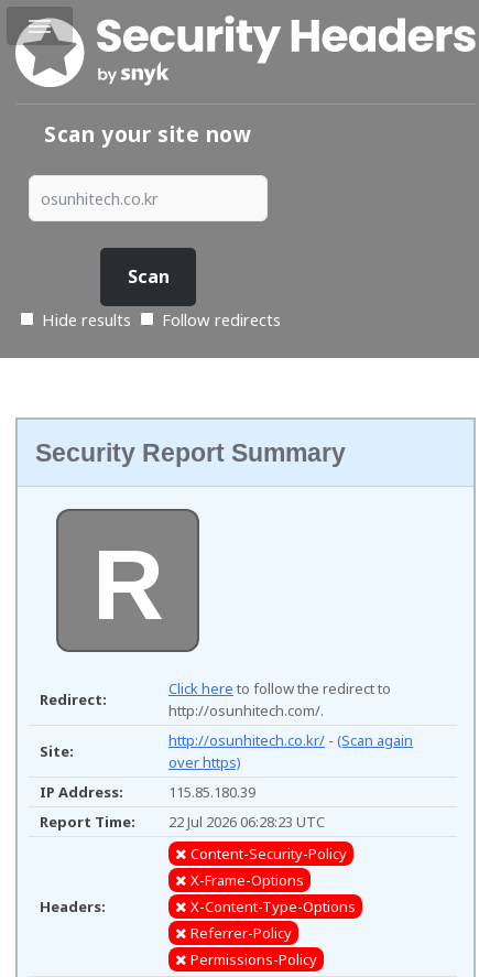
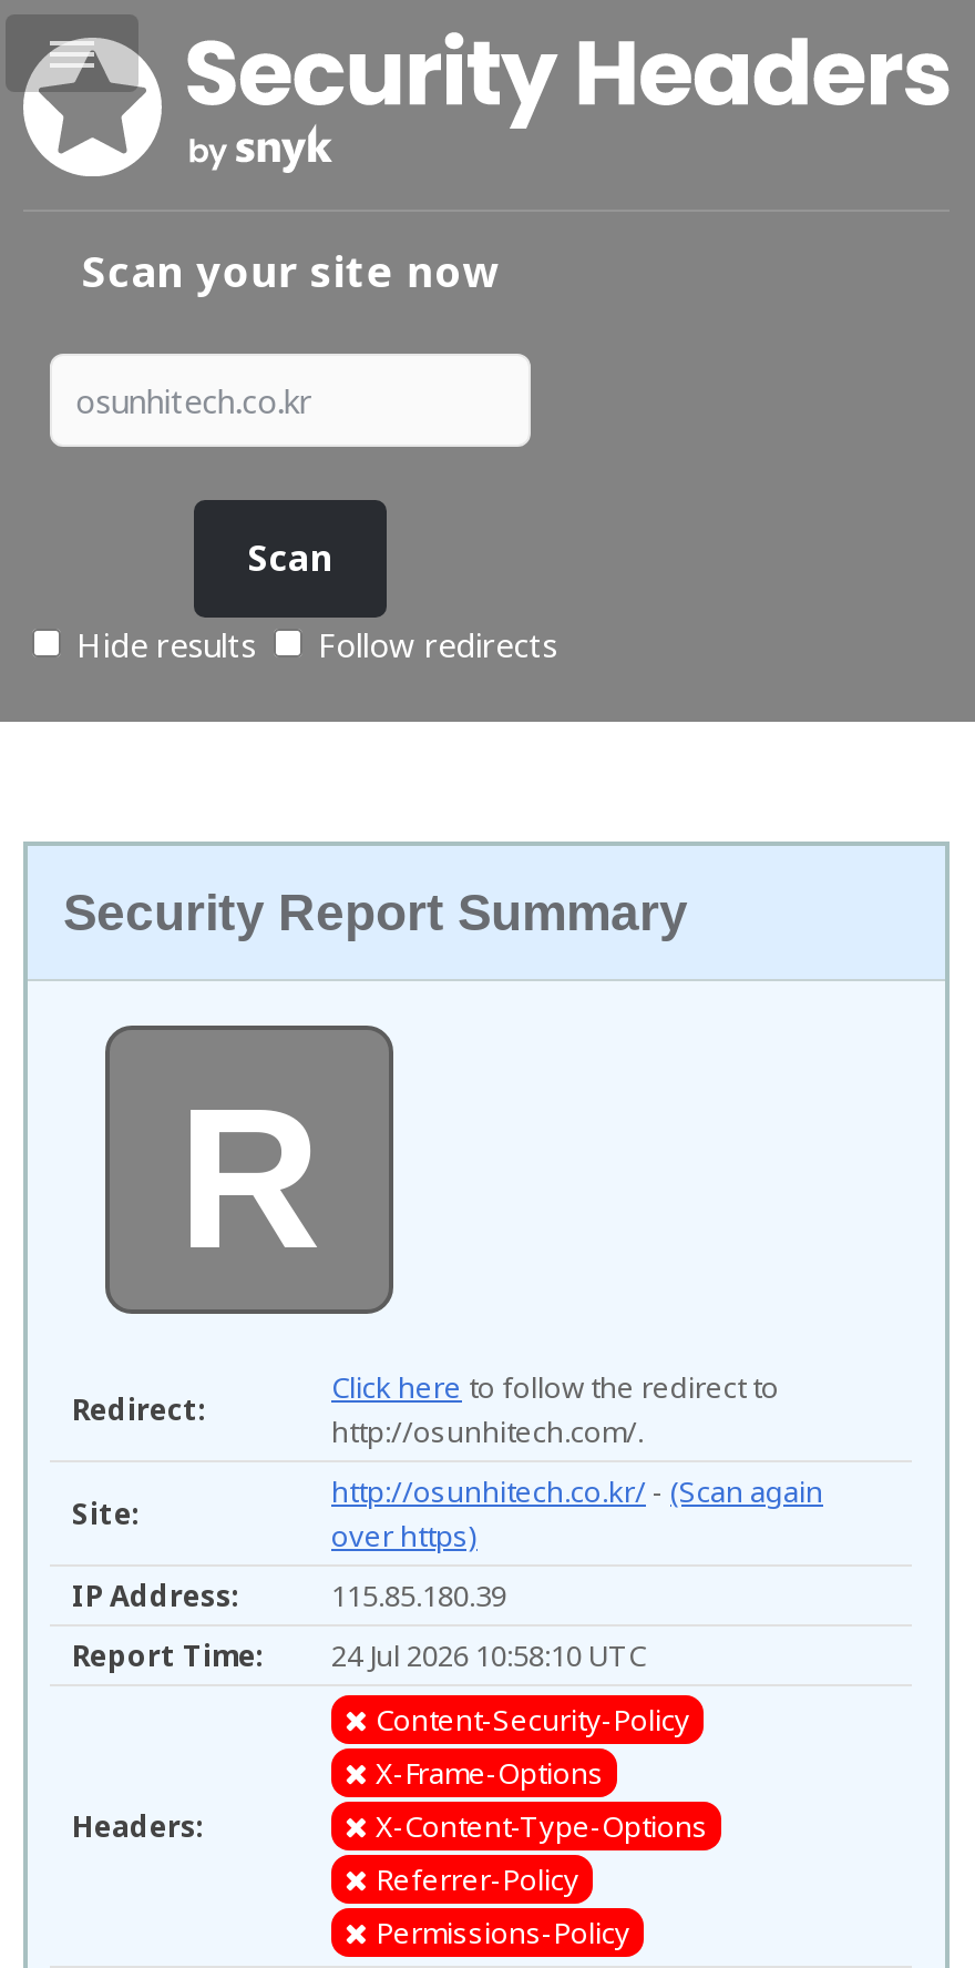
- Report Time: 22 Jul 2026 06:28:23 UTC
+ Report Time: 24 Jul 2026 10:58:10 UTC
